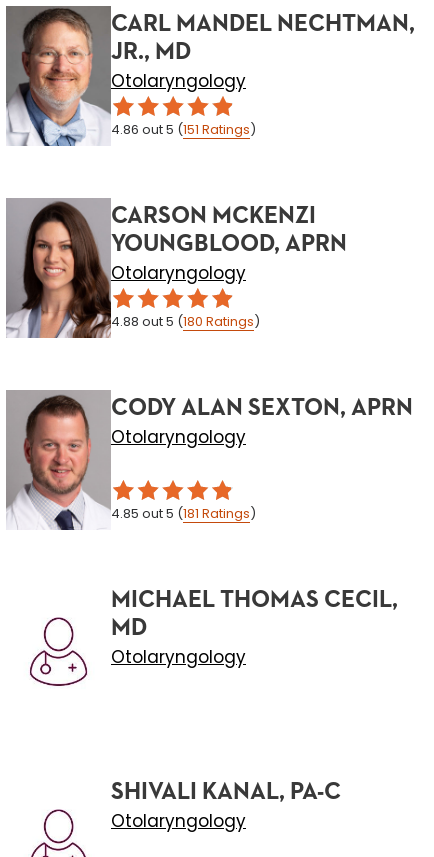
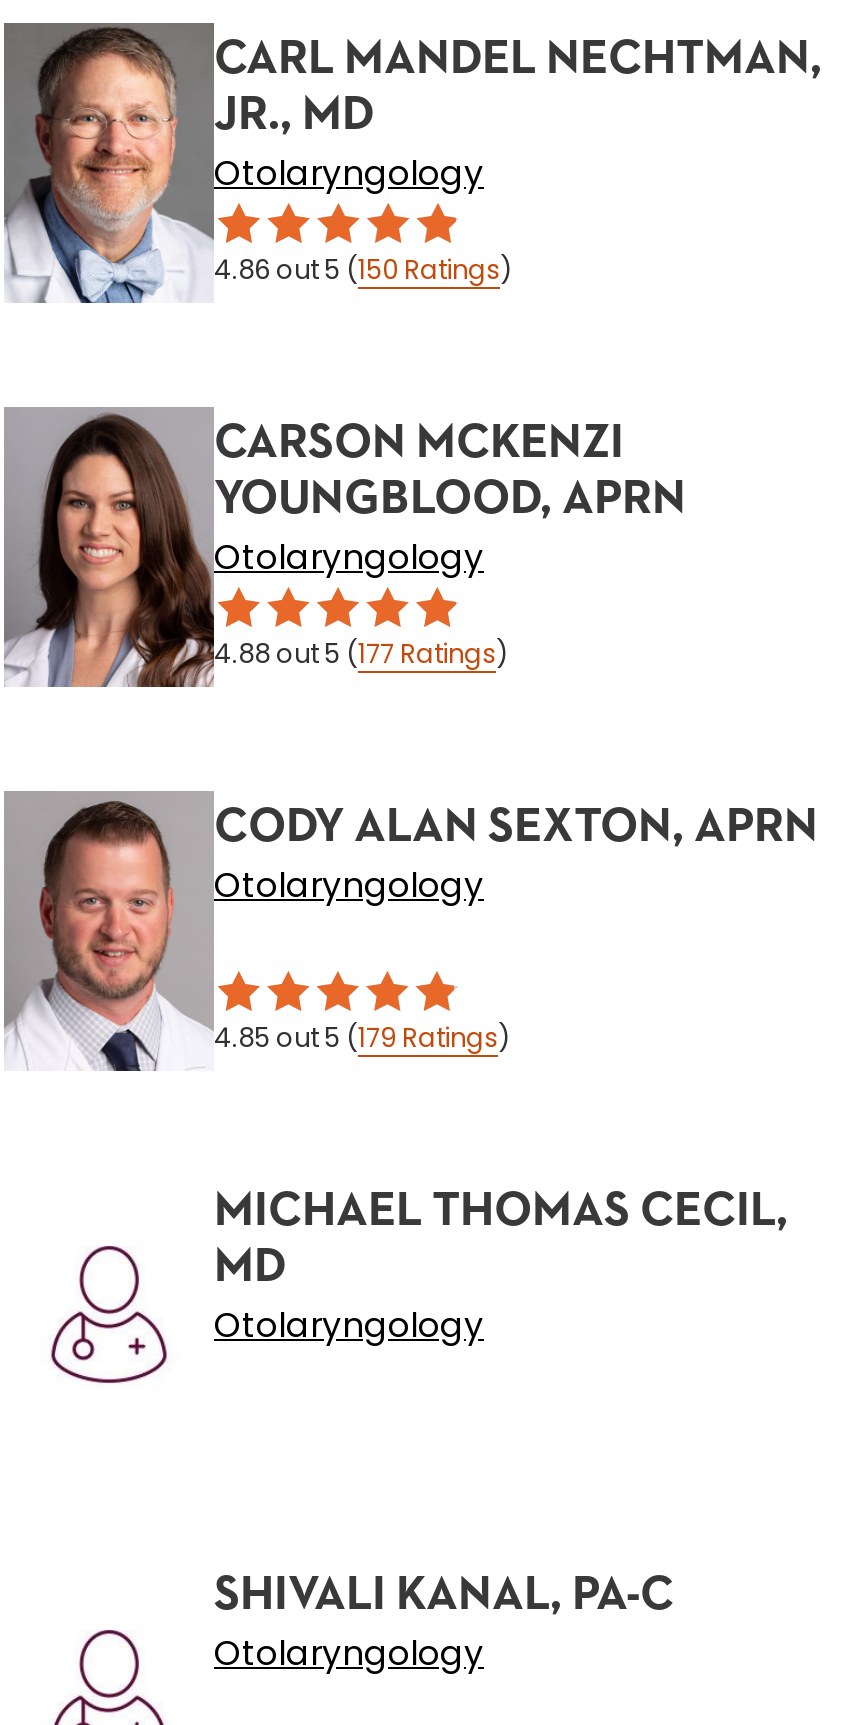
- 4.86 out 5 (151 Ratings)
+ 4.86 out 5 (150 Ratings)

- 4.88 out 5 (180 Ratings)
+ 4.88 out 5 (177 Ratings)

- 4.85 out 5 (181 Ratings)
+ 4.85 out 5 (179 Ratings)
